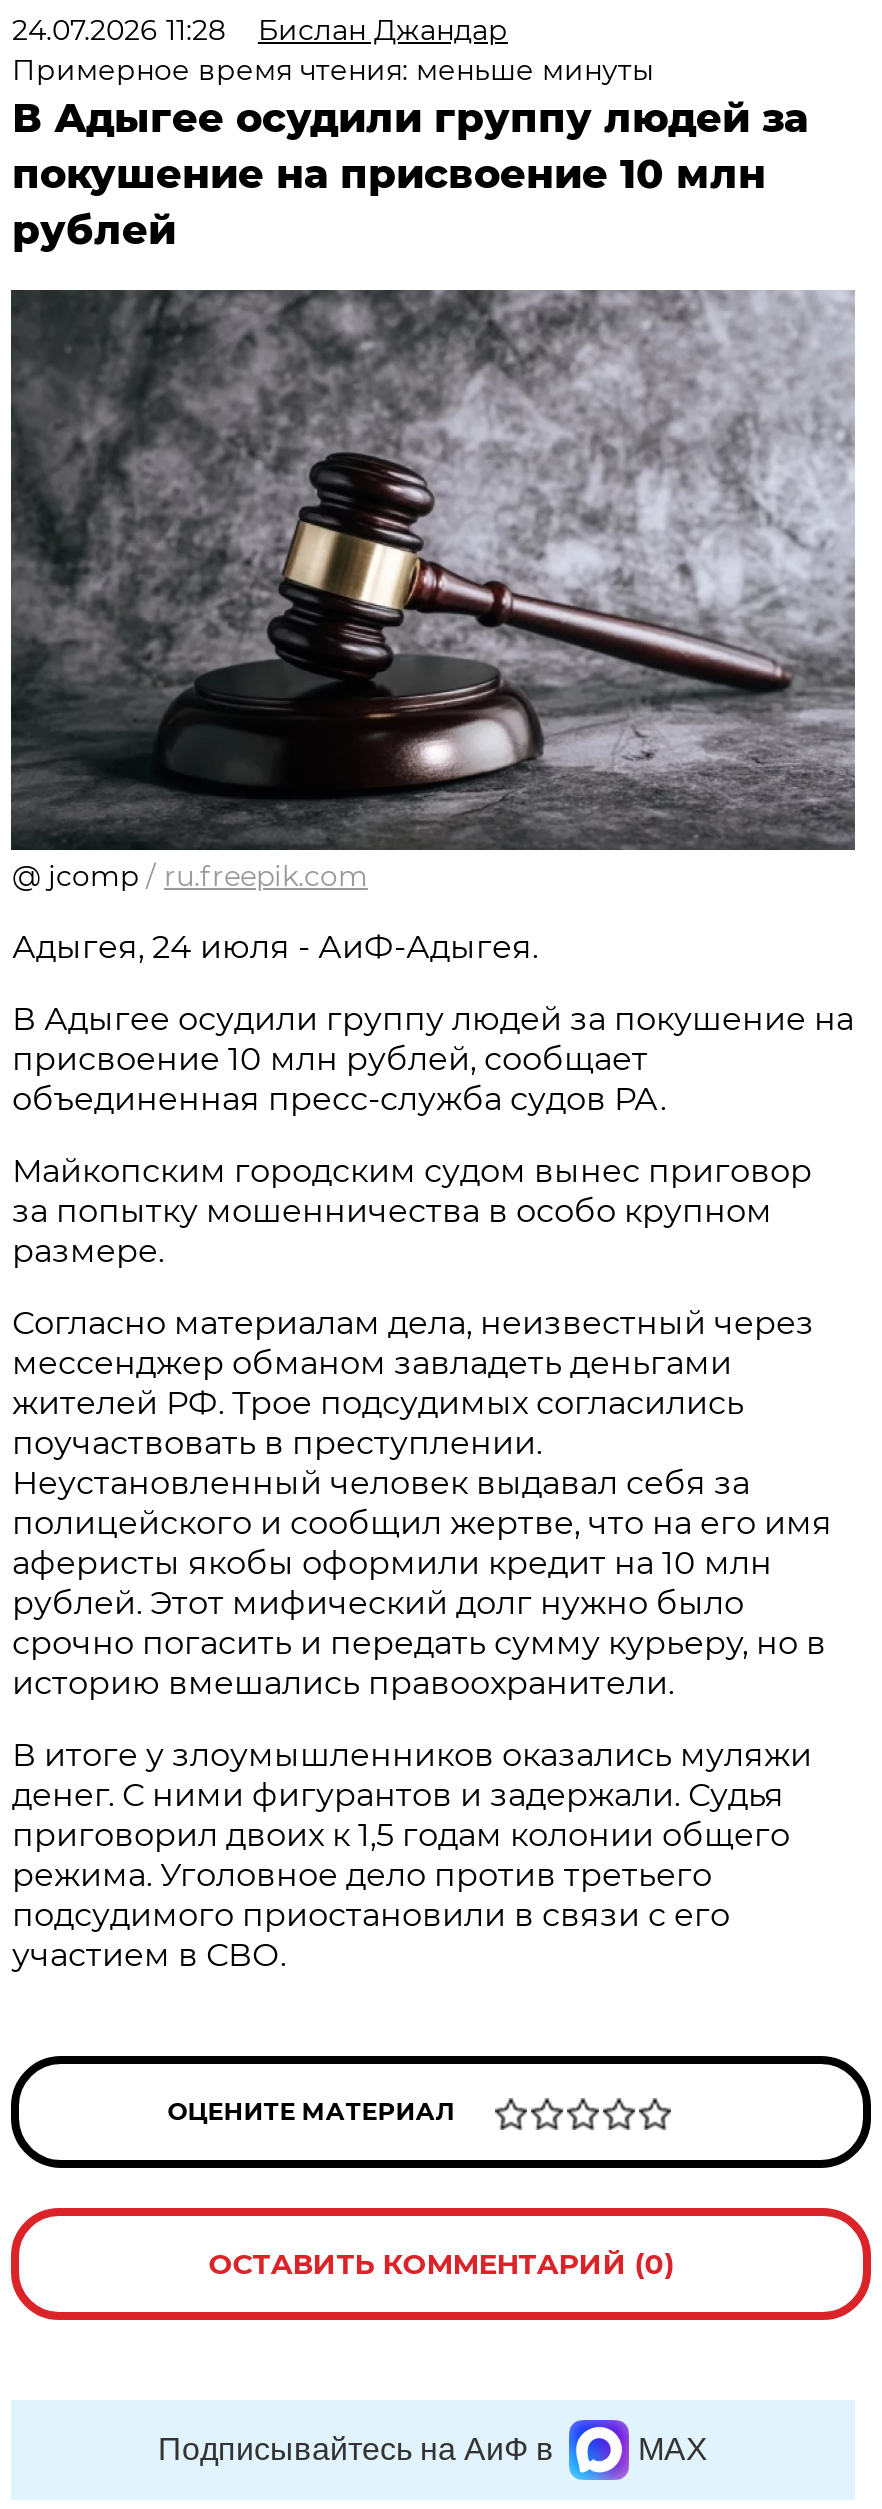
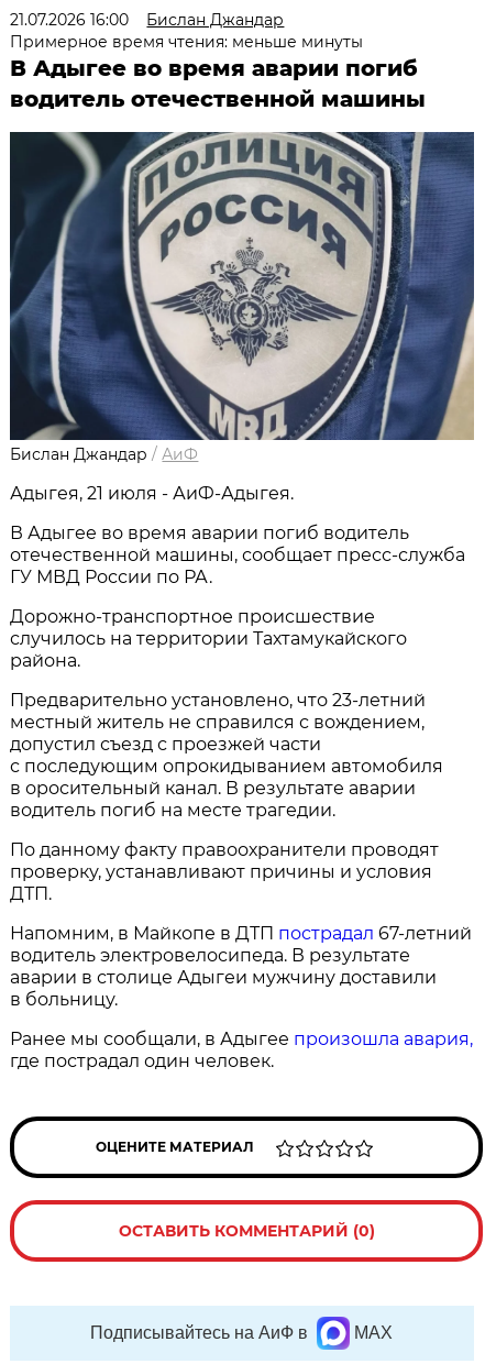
- 24.07.2026 11:28 Бислан Джандар
+ 21.07.2026 16:00 Бислан Джандар

- В Адыгее осудили группу людей за
- покушение на присвоение 10 млн
- рублей
+ В Адыгее во время аварии погиб
+ водитель отечественной машины

- [image]
- @ jcomp / ru.freepik.com
- Адыгея, 24 июля - АиФ-Адыгея.
- В Адыгее осудили группу людей за покушение на
- присвоение 10 млн рублей, сообщает
- объединенная пресс-служба судов РА.
- Майкопским городским судом вынес приговор
- за попытку мошенничества в особо крупном
- размере.
- Согласно материалам дела, неизвестный через
- мессенджер обманом завладеть деньгами
- жителей РФ. Трое подсудимых согласились
- поучаствовать в преступлении.
- Неустановленный человек выдавал себя за
- полицейского и сообщил жертве, что на его имя
- аферисты якобы оформили кредит на 10 млн
- рублей. Этот мифический долг нужно было
- срочно погасить и передать сумму курьеру, но в
- историю вмешались правоохранители.
- В итоге у злоумышленников оказались муляжи
- денег. С ними фигурантов и задержали. Судья
- приговорил двоих к 1,5 годам колонии общего
- режима. Уголовное дело против третьего
- подсудимого приостановили в связи с его
- участием в СВО.
+ [image]
+ Бислан Джандар / АиФ
+ Адыгея, 21 июля - АиФ-Адыгея.
+ В Адыгее во время аварии погиб водитель
+ отечественной машины, сообщает пресс-служба
+ ГУ МВД России по РА.
+ Дорожно-транспортное происшествие
+ случилось на территории Тахтамукайского
+ района.
+ Предварительно установлено, что 23-летний
+ местный житель не справился с вождением,
+ допустил съезд с проезжей части
+ с последующим опрокидыванием автомобиля
+ в оросительный канал. В результате аварии
+ водитель погиб на месте трагедии.
+ По данному факту правоохранители проводят
+ проверку, устанавливают причины и условия
+ ДТП.
+ Напомним, в Майкопе в ДТП пострадал 67-летний
+ водитель электровелосипеда. В результате
+ аварии в столице Адыгеи мужчину доставили
+ в больницу.
+ Ранее мы сообщали, в Адыгее произошла авария,
+ где пострадал один человек.
